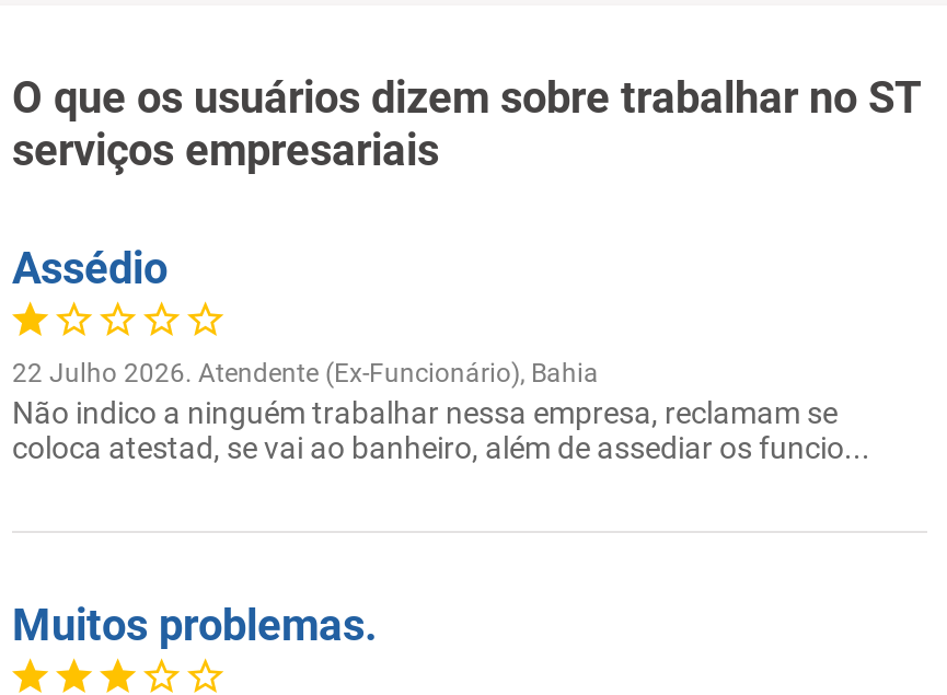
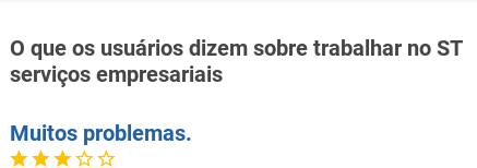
- Assédio
- 22 Julho 2026. Atendente (Ex-Funcionário), Bahia
- Não indico a ninguém trabalhar nessa empresa, reclamam se
- coloca atestad, se vai ao banheiro, além de assediar os funcio...
